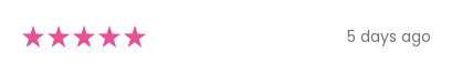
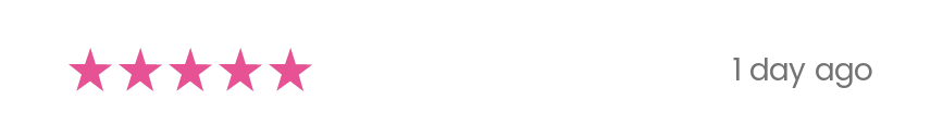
- 5 days ago
+ 1 day ago
